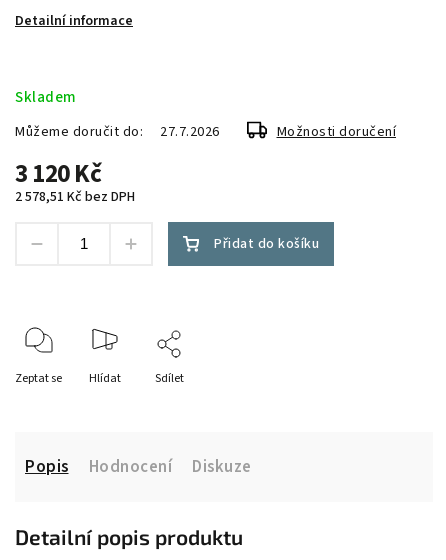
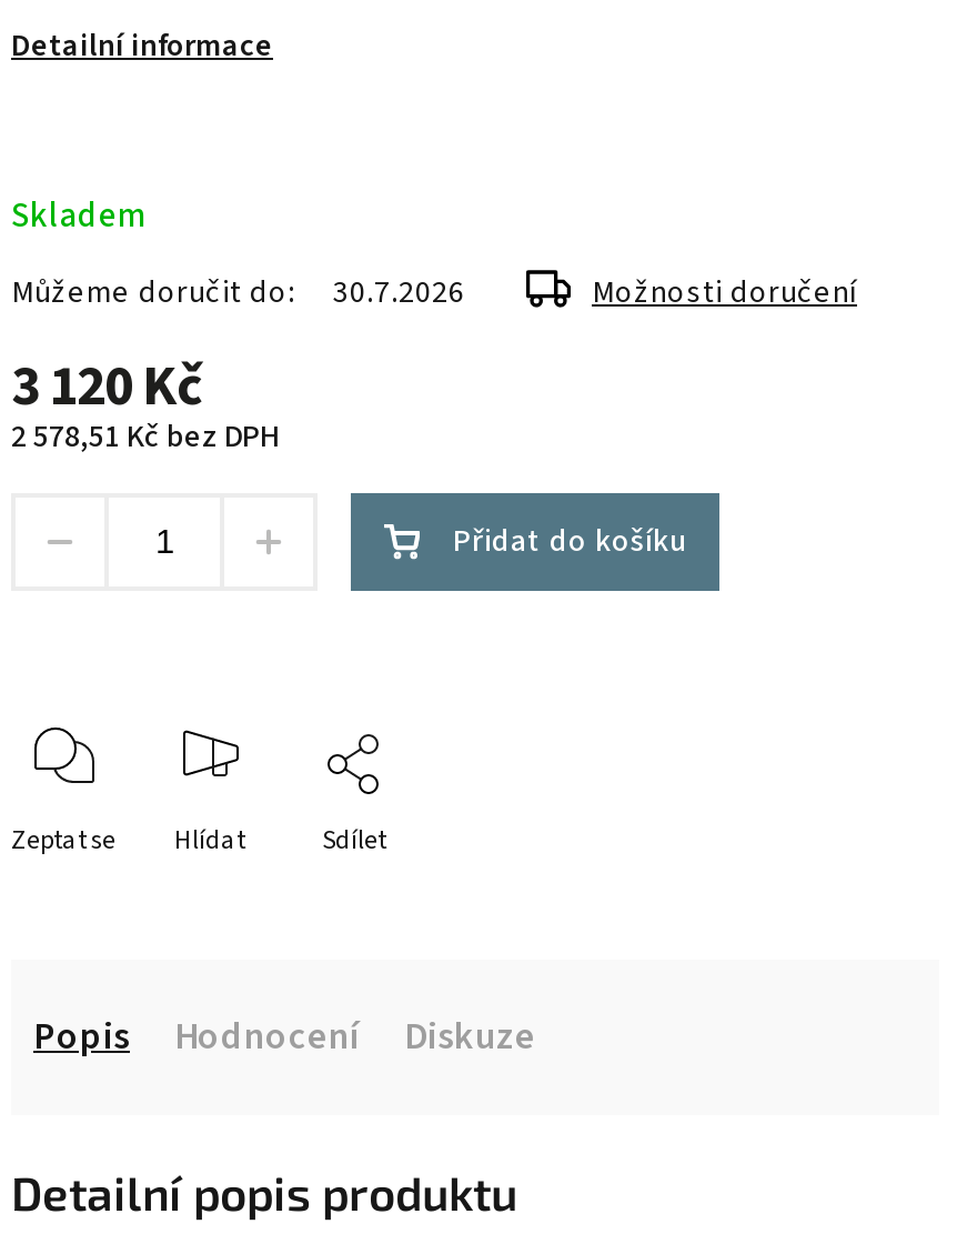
- Můžeme doručit do: 27.7.2026
+ Můžeme doručit do: 30.7.2026
